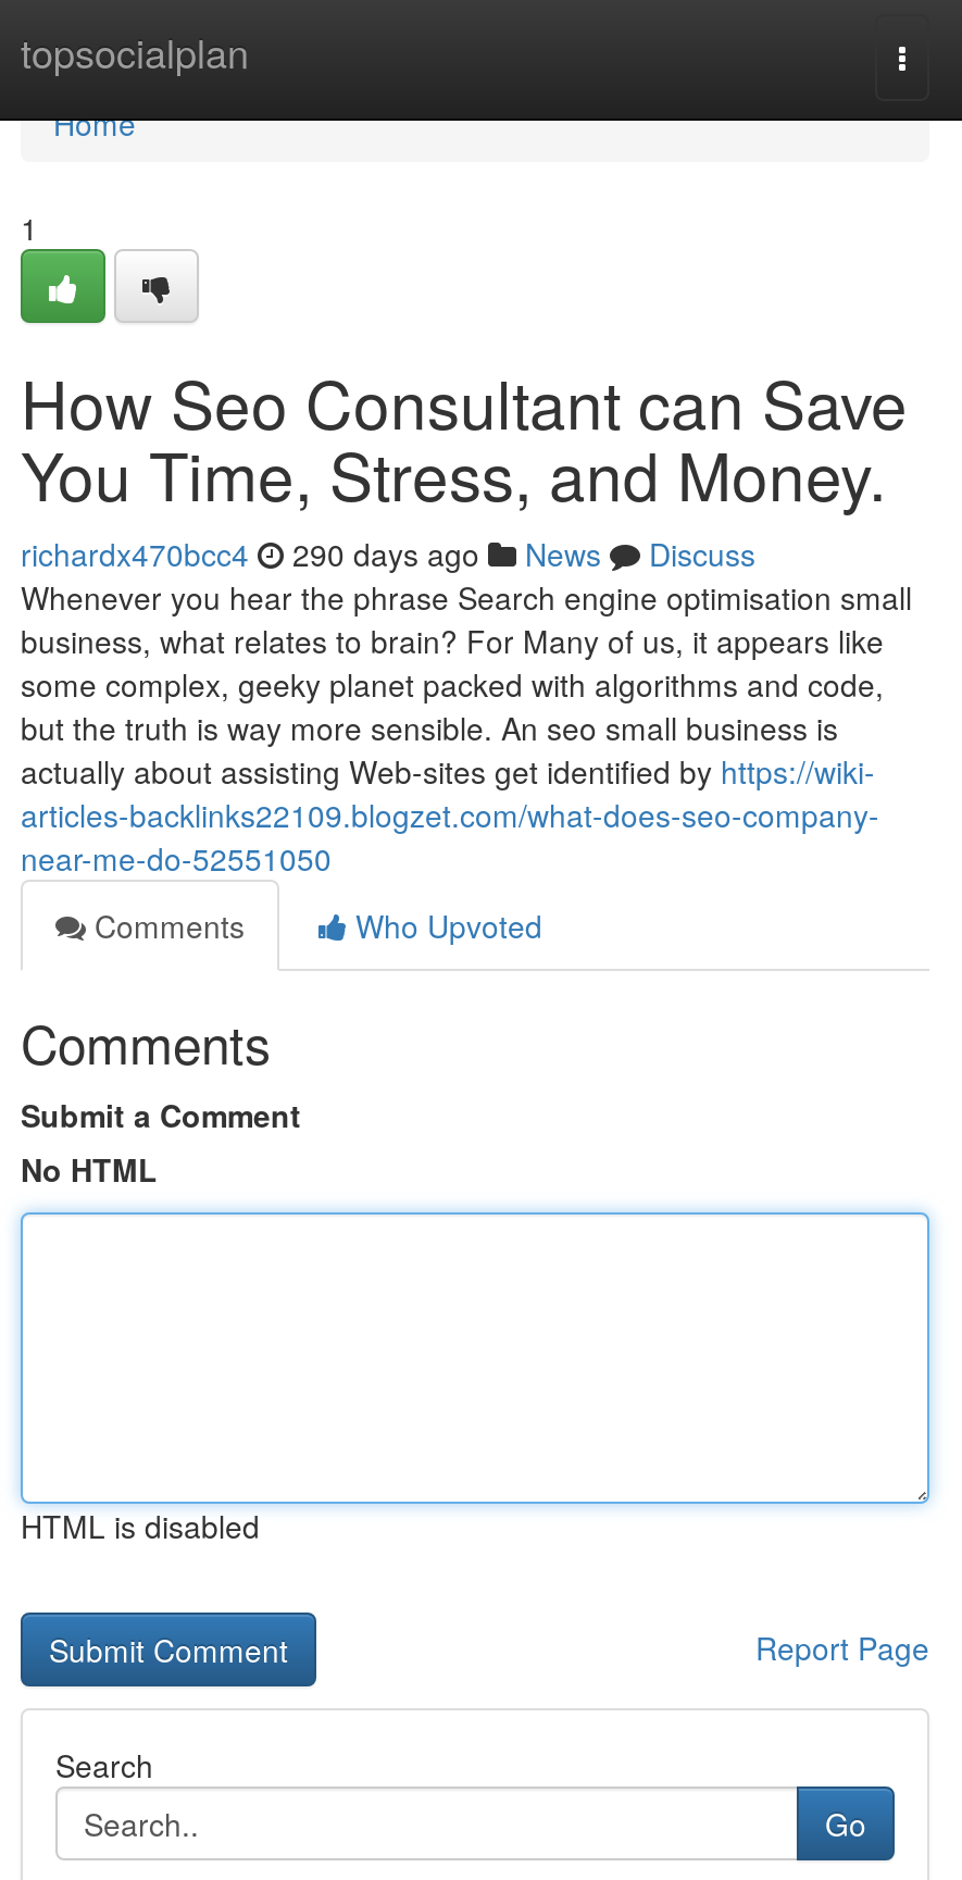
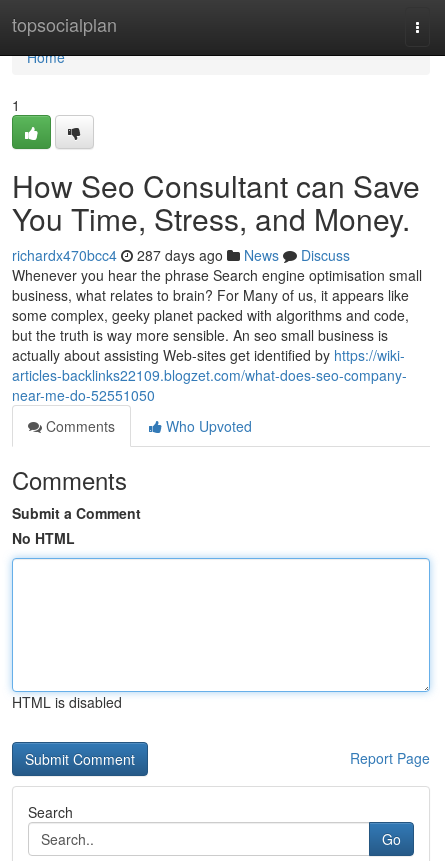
- richardx470bcc4 290 days ago News Discuss
+ richardx470bcc4 287 days ago News Discuss
